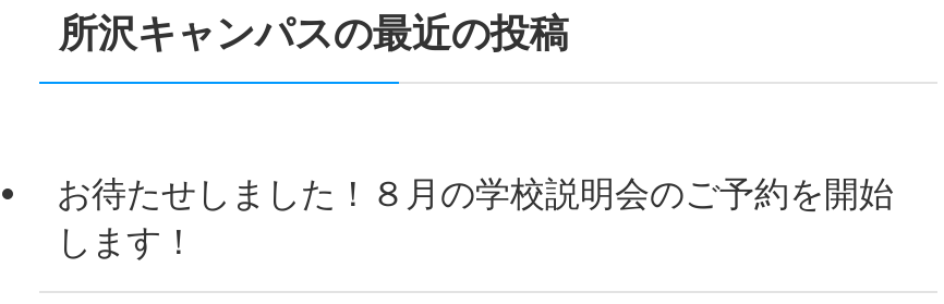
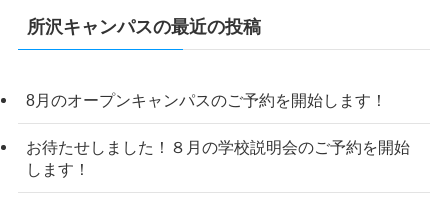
+ 8月のオープンキャンパスのご予約を開始します！
